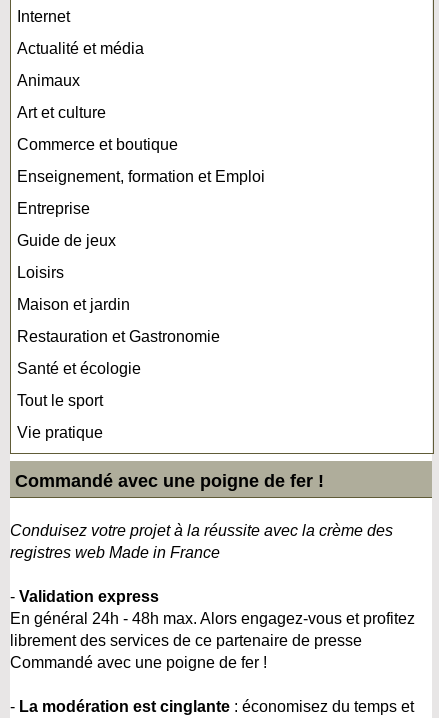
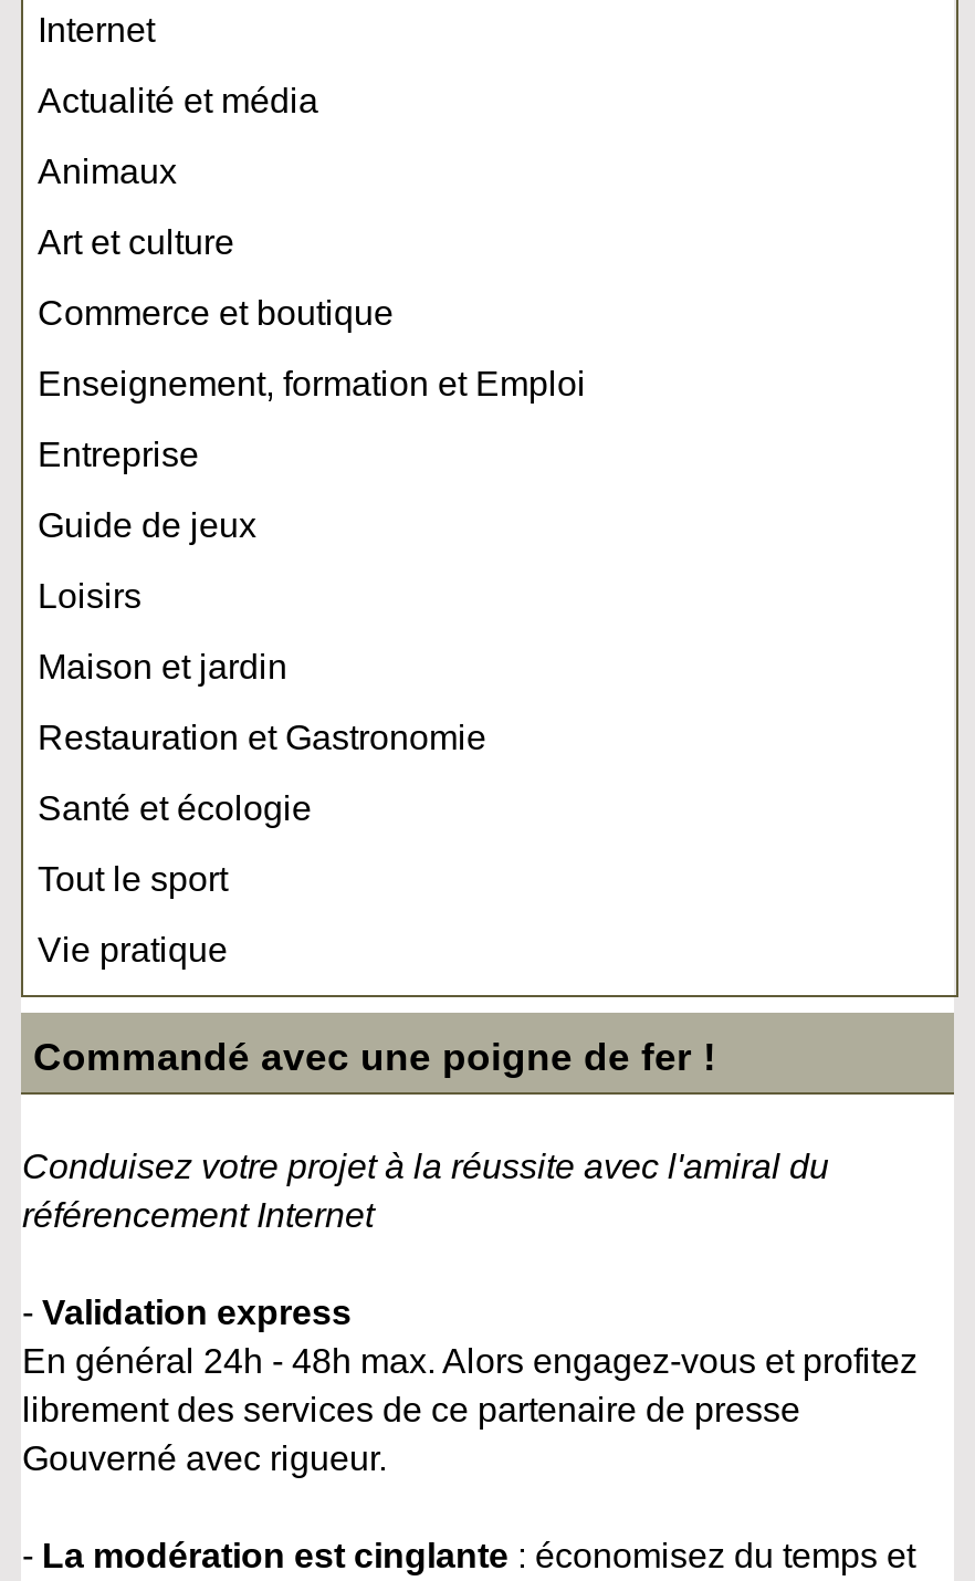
- Conduisez votre projet à la réussite avec la crème des
- registres web Made in France
+ Conduisez votre projet à la réussite avec l'amiral du
+ référencement Internet

- Commandé avec une poigne de fer !
+ Gouverné avec rigueur.
